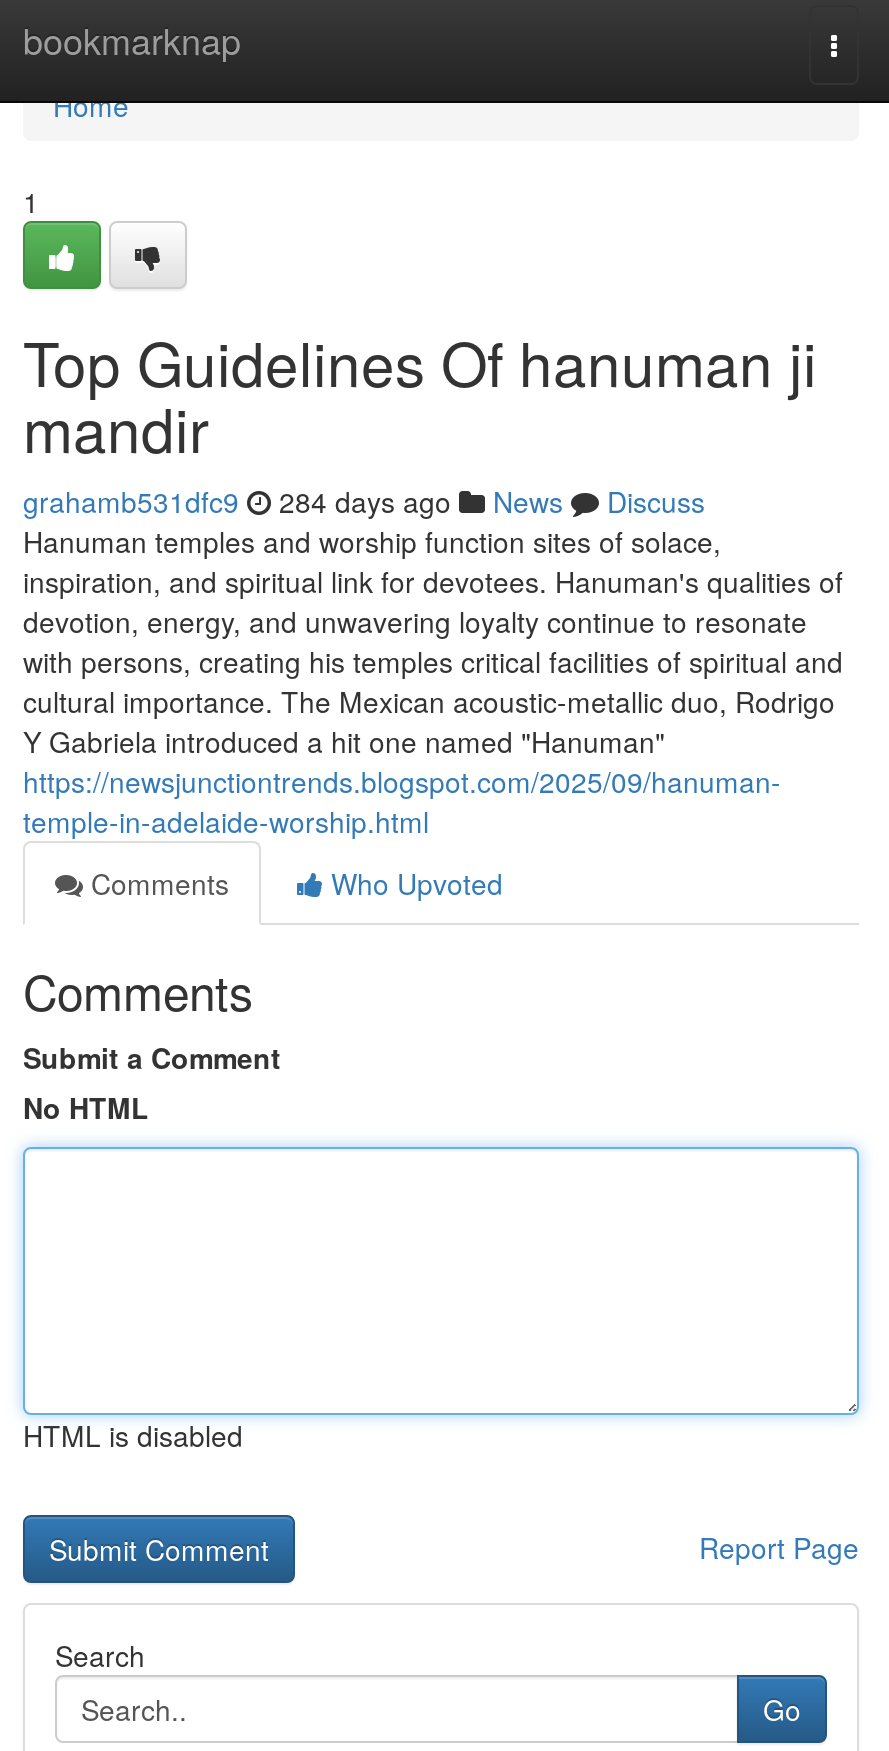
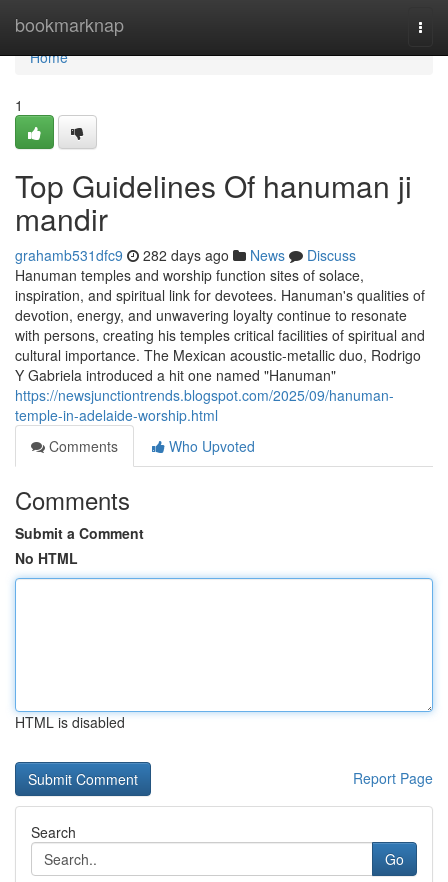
- grahamb531dfc9 284 days ago News Discuss
+ grahamb531dfc9 282 days ago News Discuss
